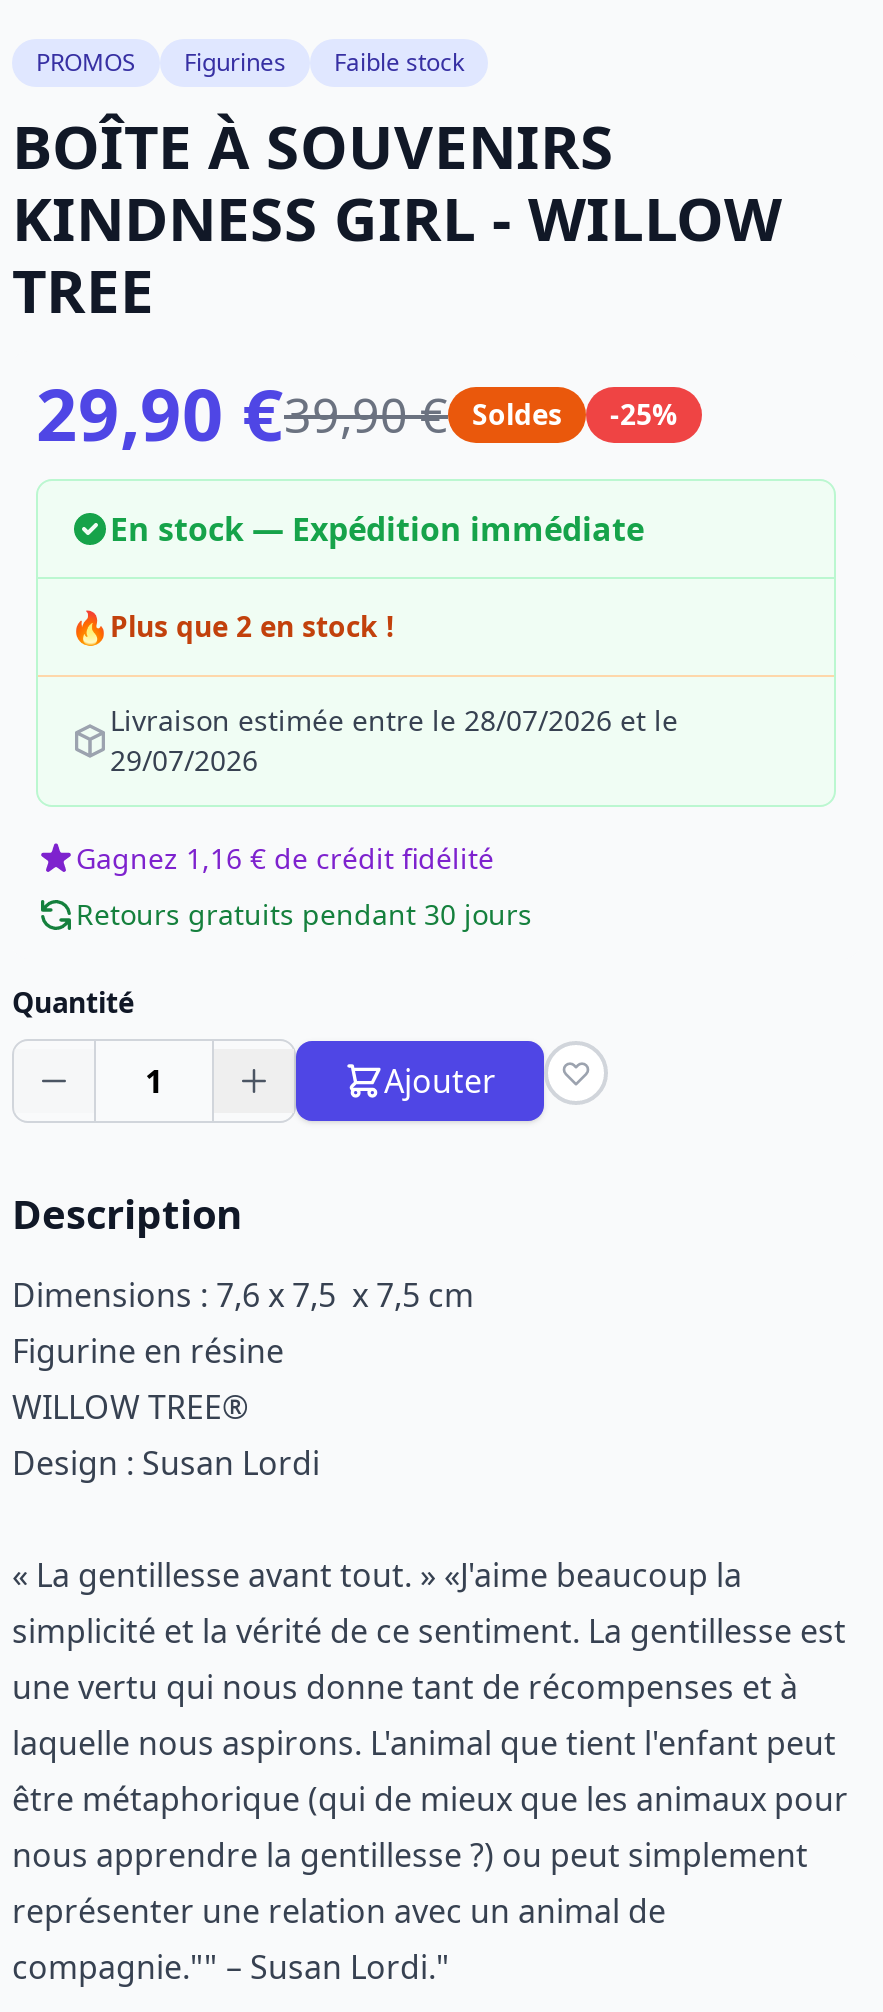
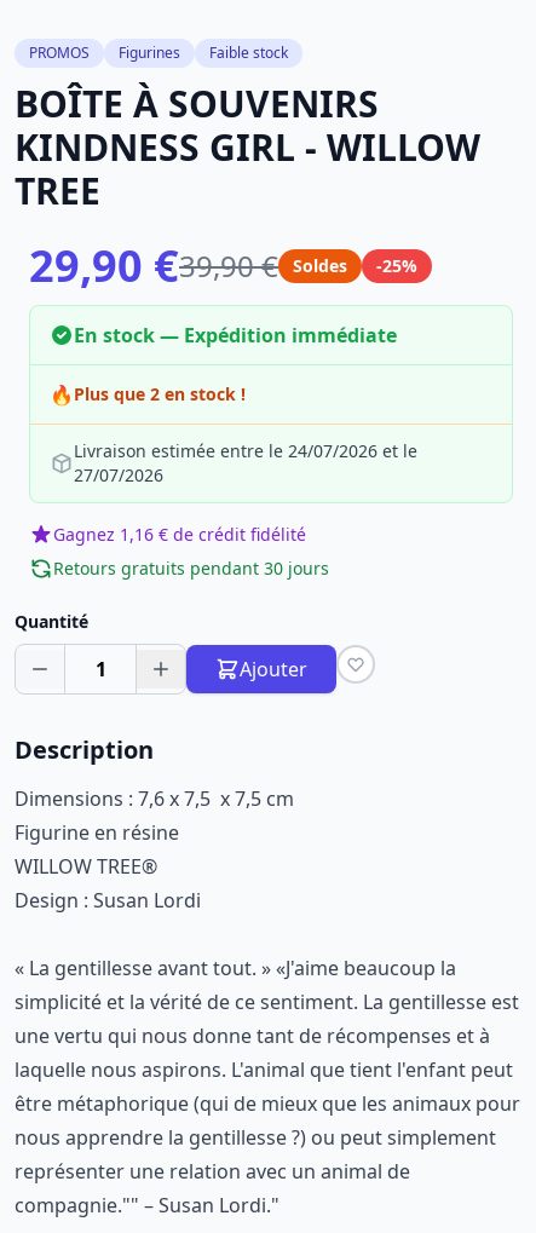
- Livraison estimée entre le 28/07/2026 et le
+ Livraison estimée entre le 24/07/2026 et le

- 29/07/2026
+ 27/07/2026
